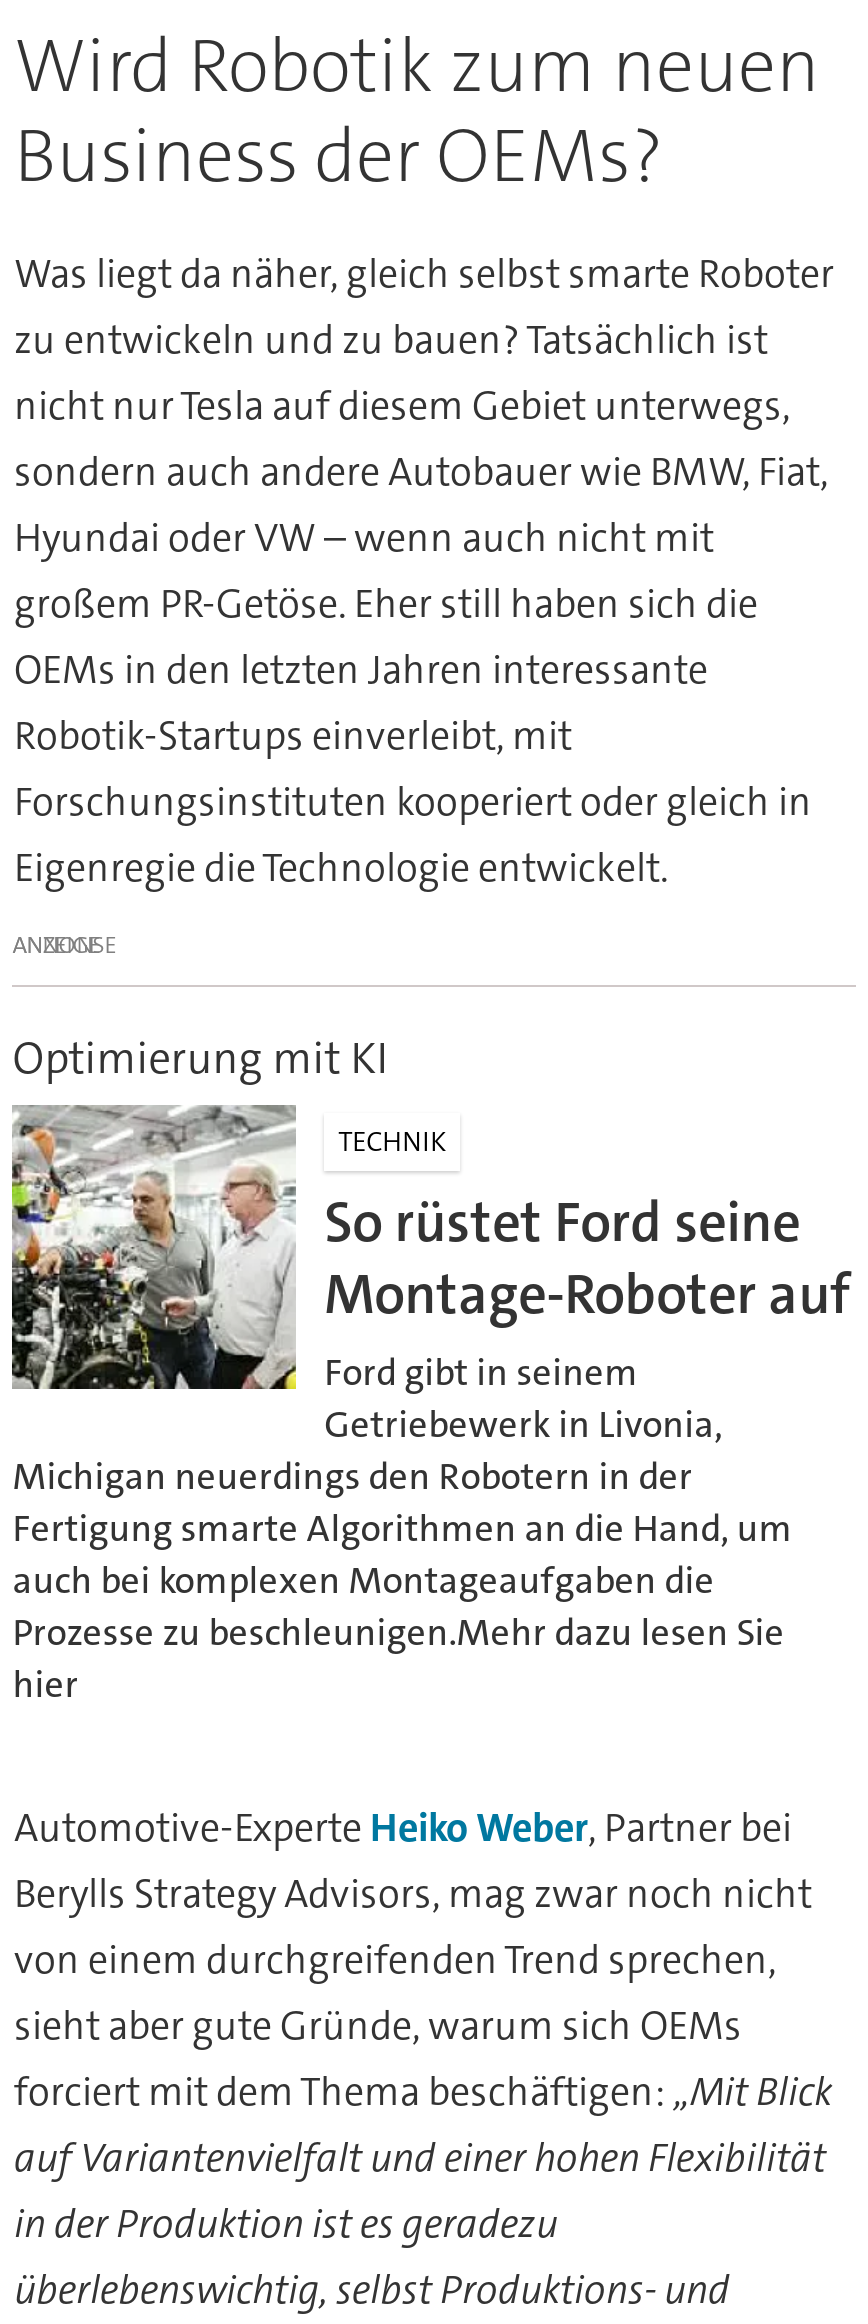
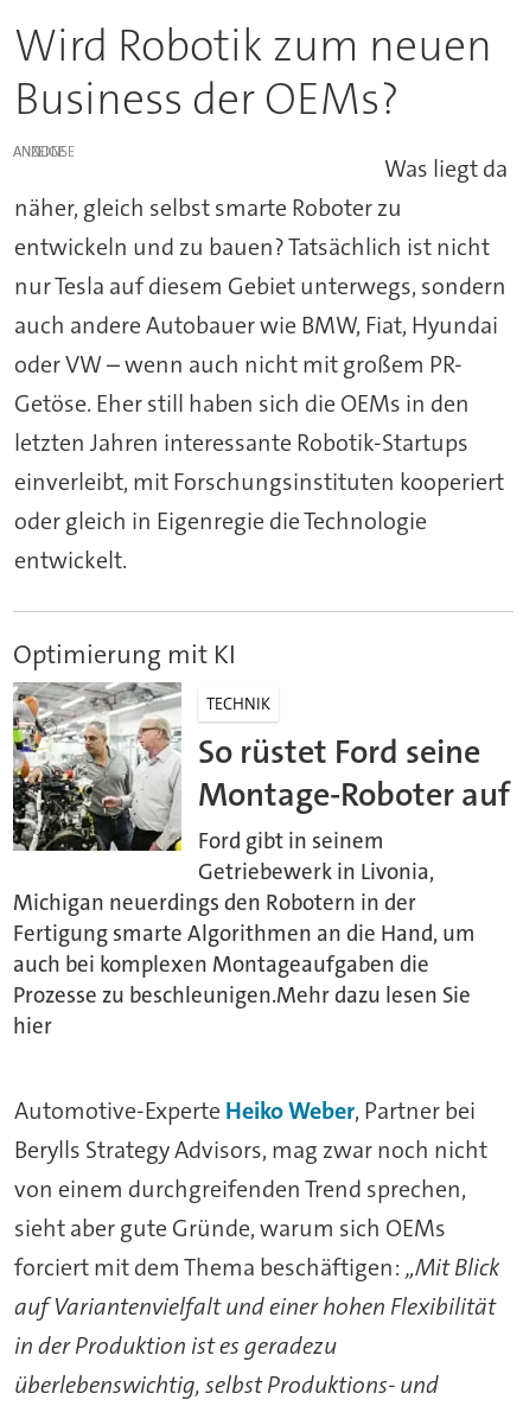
- Was liegt da näher, gleich selbst smarte Roboter
- zu entwickeln und zu bauen? Tatsächlich ist
- nicht nur Tesla auf diesem Gebiet unterwegs,
- sondern auch andere Autobauer wie BMW, Fiat,
- Hyundai oder VW – wenn auch nicht mit
- großem PR-Getöse. Eher still haben sich die
- OEMs in den letzten Jahren interessante
- Robotik-Startups einverleibt, mit
- Forschungsinstituten kooperiert oder gleich in
- Eigenregie die Technologie entwickelt.

moved up: ANZEIGE

+ Was liegt da
+ näher, gleich selbst smarte Roboter zu
+ entwickeln und zu bauen? Tatsächlich ist nicht
+ nur Tesla auf diesem Gebiet unterwegs, sondern
+ auch andere Autobauer wie BMW, Fiat, Hyundai
+ oder VW – wenn auch nicht mit großem PR-
+ Getöse. Eher still haben sich die OEMs in den
+ letzten Jahren interessante Robotik-Startups
+ einverleibt, mit Forschungsinstituten kooperiert
+ oder gleich in Eigenregie die Technologie
+ entwickelt.
